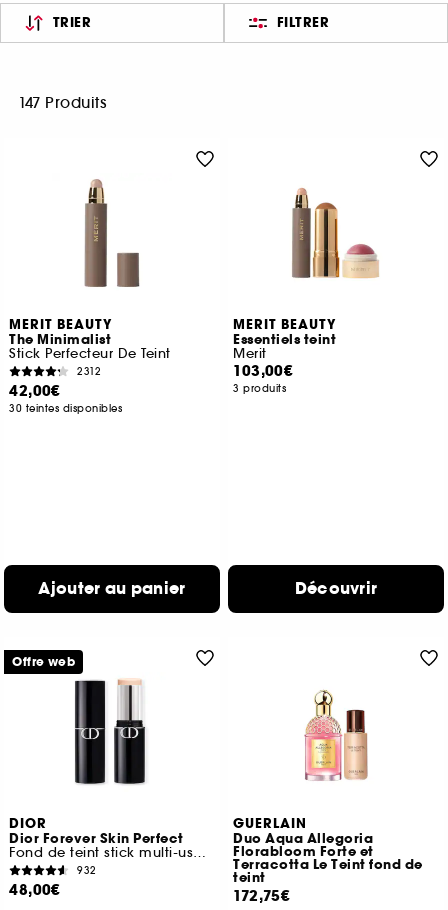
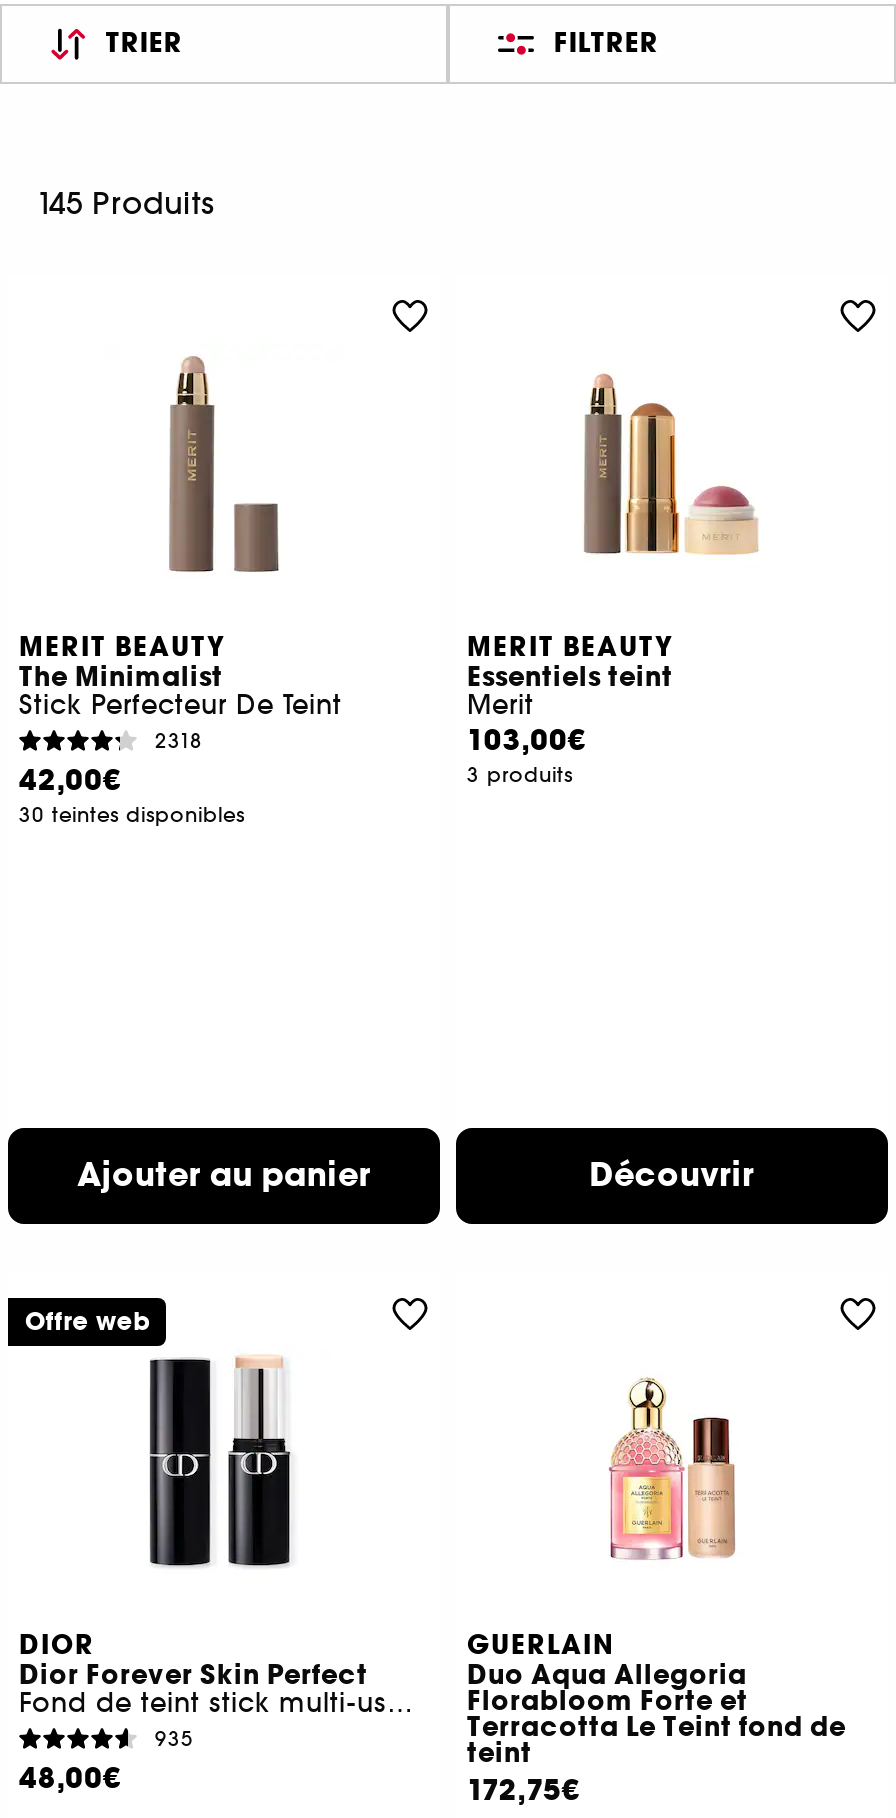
- 147 Produits
+ 145 Produits

- 2312
+ 2318

- 932
+ 935
